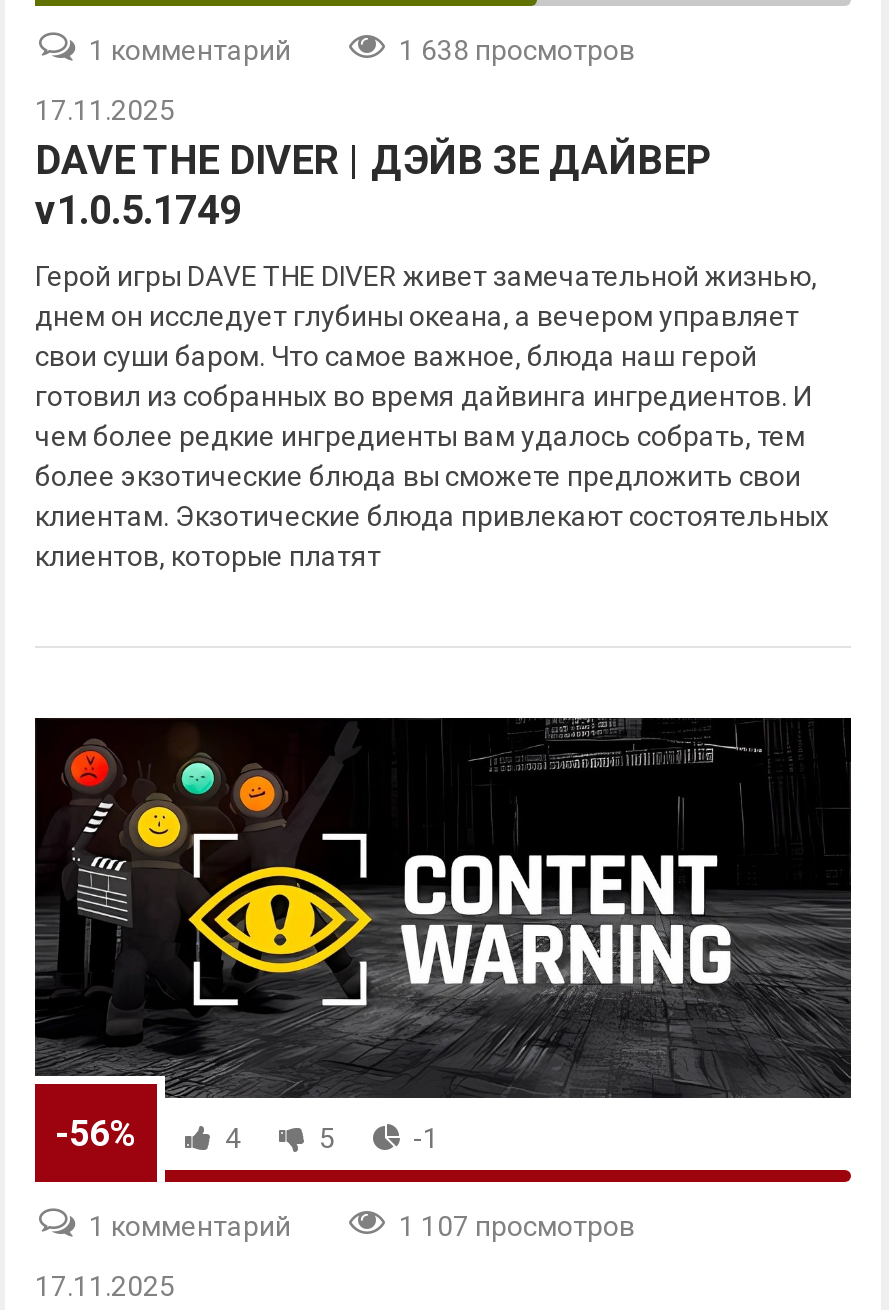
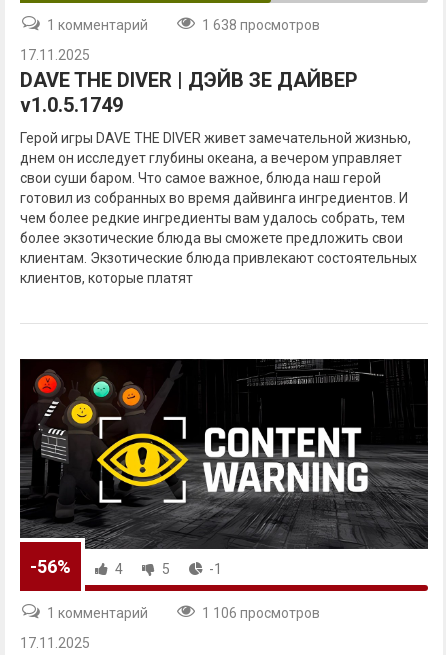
- 1 107 просмотров
+ 1 106 просмотров
